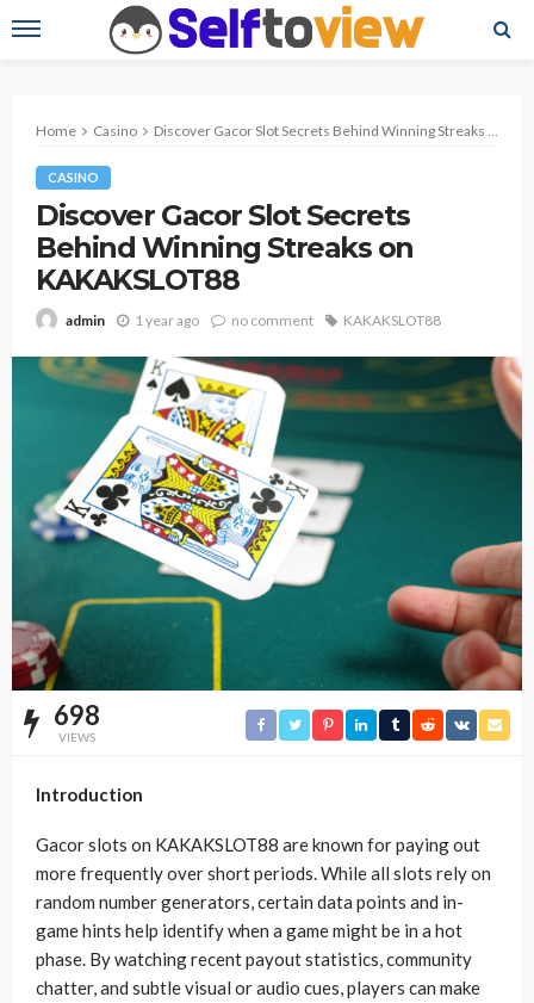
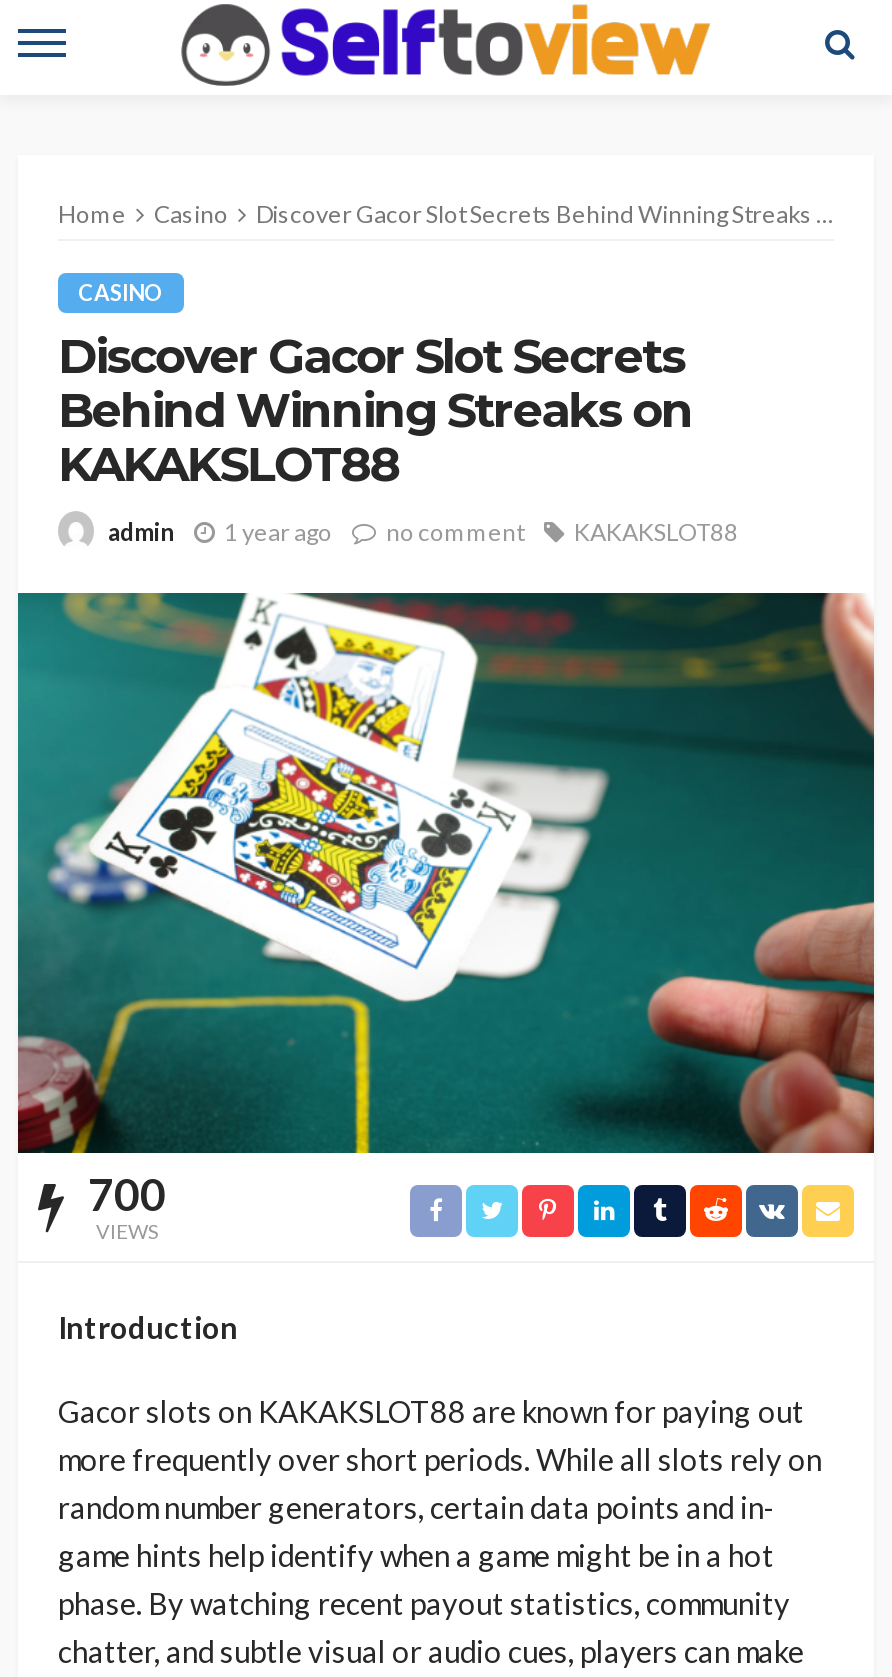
- 698
+ 700
